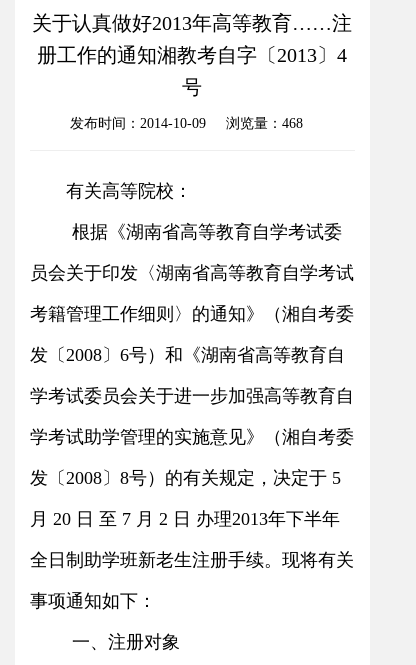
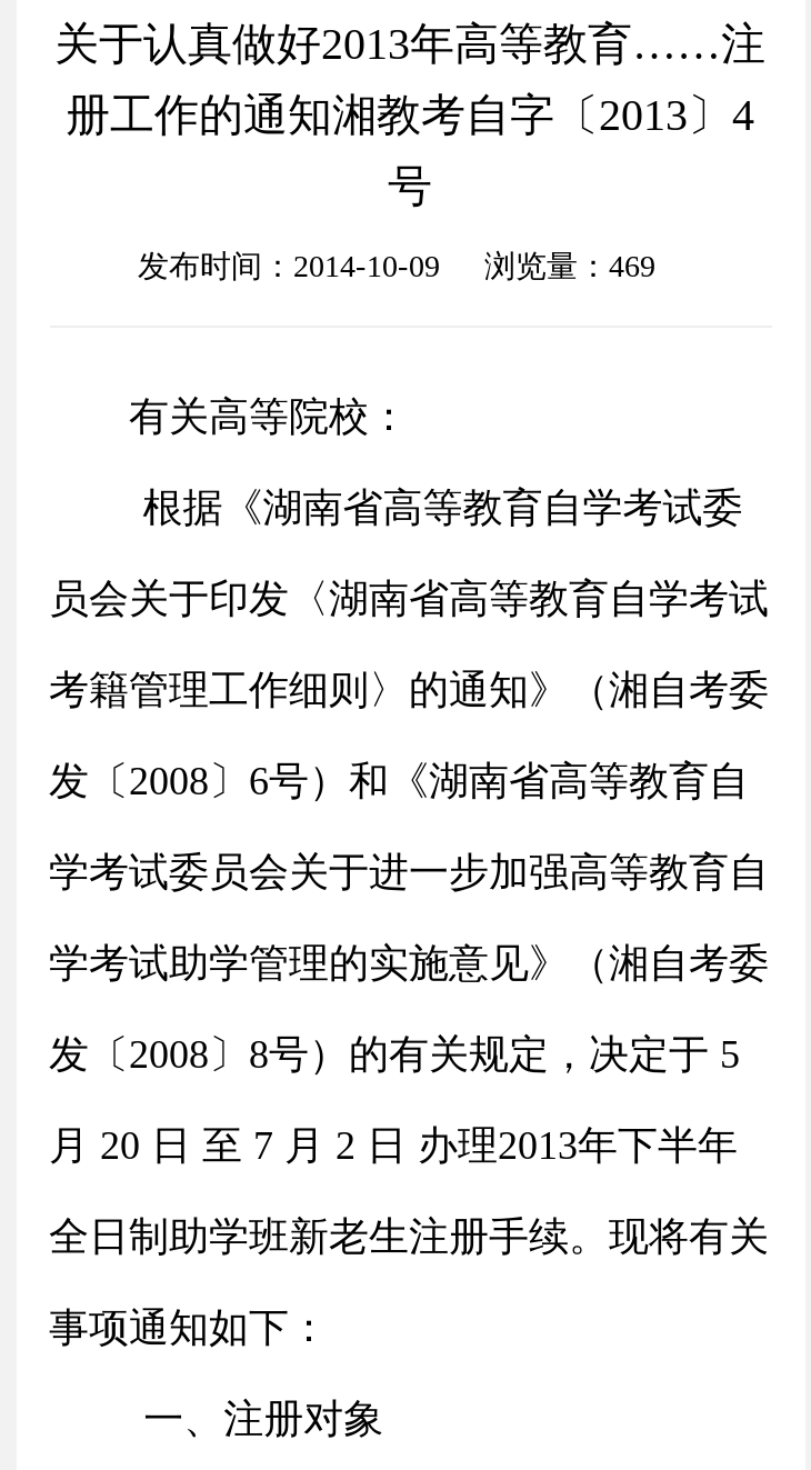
- 发布时间：2014-10-09 浏览量：468
+ 发布时间：2014-10-09 浏览量：469
